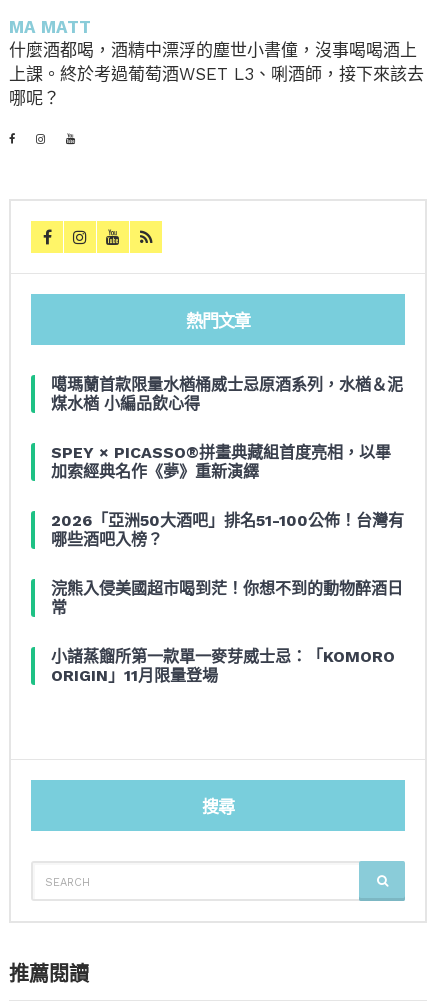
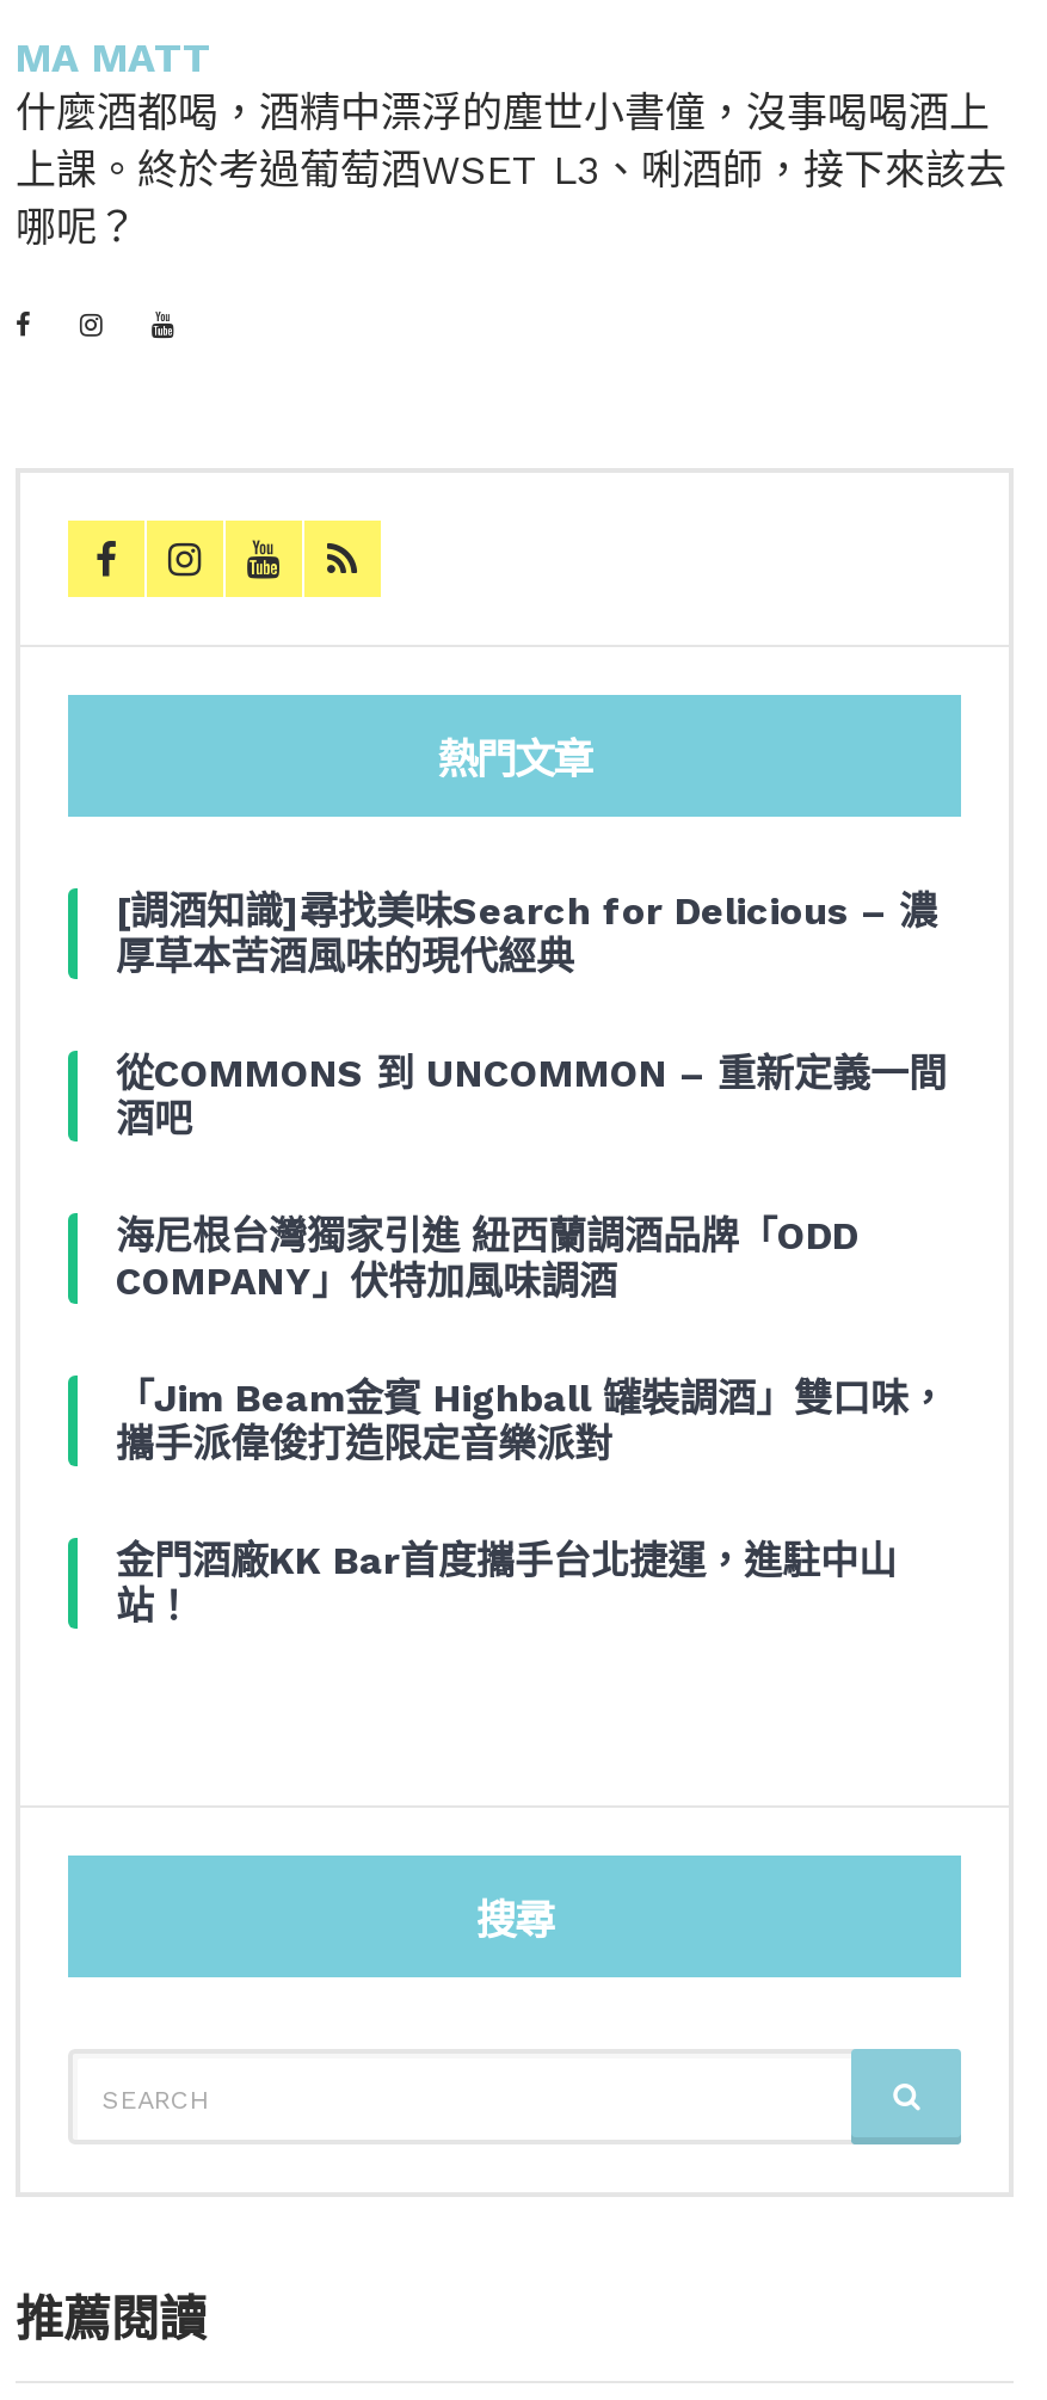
- 噶瑪蘭首款限量水楢桶威士忌原酒系列，水楢＆泥
- 煤水楢 小編品飲心得
+ [調酒知識]尋找美味Search for Delicious – 濃
+ 厚草本苦酒風味的現代經典

- SPEY × PICASSO®拼畫典藏組首度亮相，以畢
- 加索經典名作《夢》重新演繹
+ 從COMMONS 到 UNCOMMON – 重新定義一間
+ 酒吧

- 2026「亞洲50大酒吧」排名51-100公佈！台灣有
- 哪些酒吧入榜？
+ 海尼根台灣獨家引進 紐西蘭調酒品牌「ODD
+ COMPANY」伏特加風味調酒

- 浣熊入侵美國超市喝到茫！你想不到的動物醉酒日
- 常
+ 「Jim Beam金賓 Highball 罐裝調酒」雙口味，
+ 攜手派偉俊打造限定音樂派對

- 小諸蒸餾所第一款單一麥芽威士忌：「KOMORO
- ORIGIN」11月限量登場
+ 金門酒廠KK Bar首度攜手台北捷運，進駐中山
+ 站！
